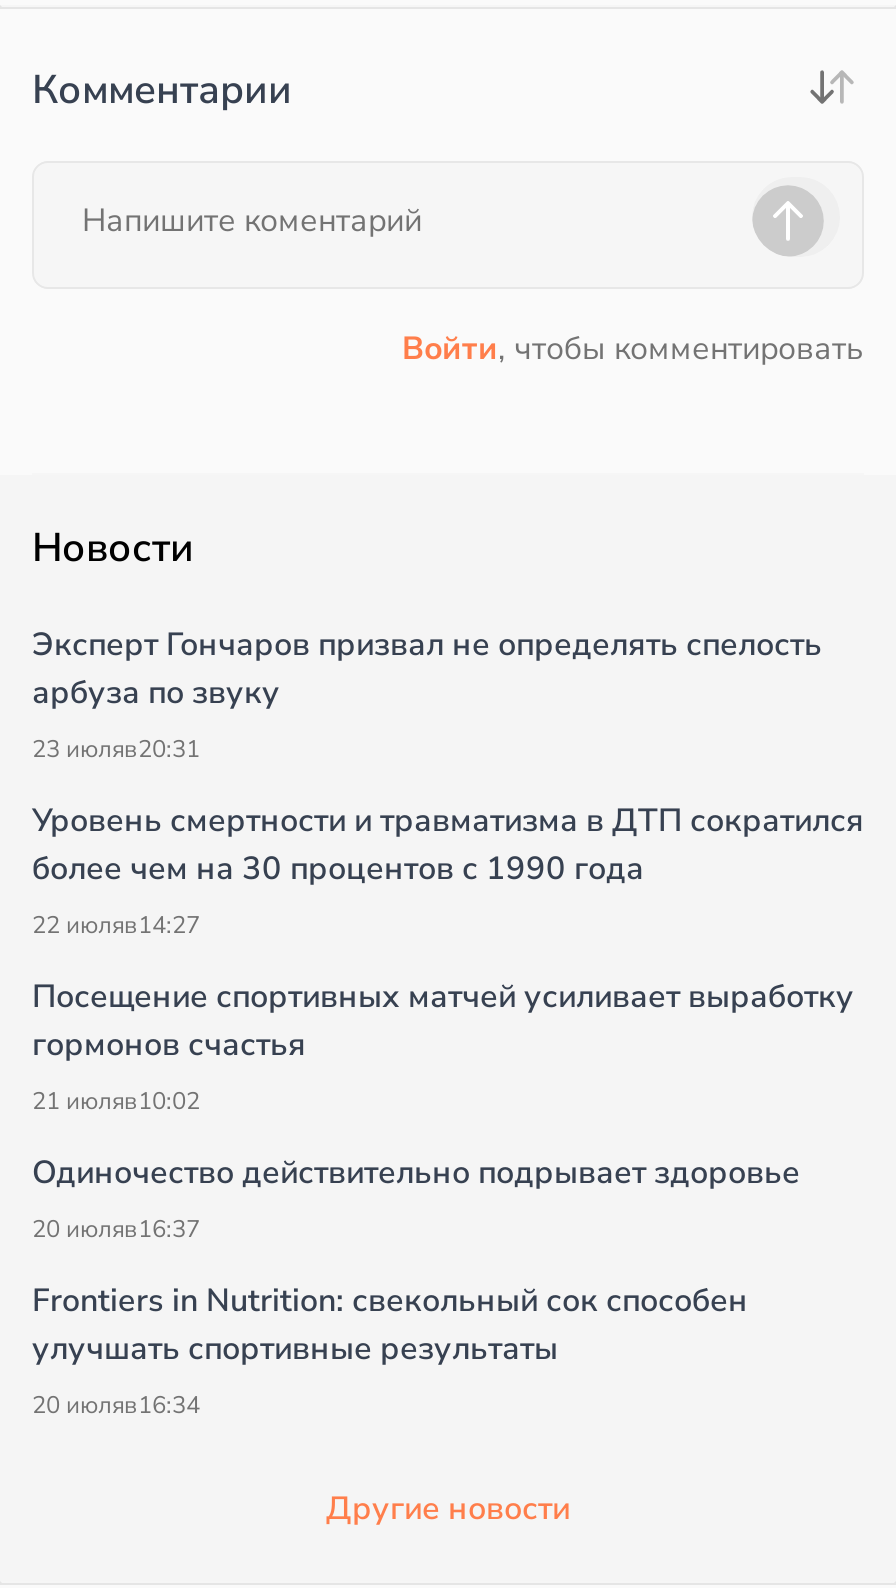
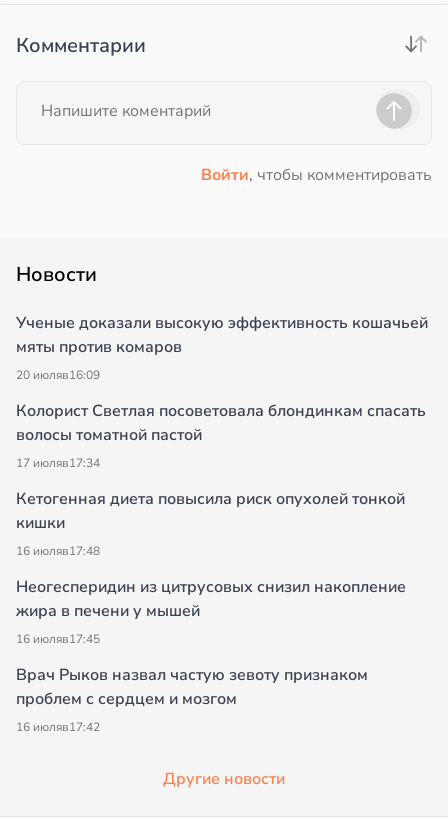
- Эксперт Гончаров призвал не определять спелость
- арбуза по звуку
- 23 июляв20:31
+ Ученые доказали высокую эффективность кошачьей
+ мяты против комаров
+ 20 июляв16:09

- Уровень смертности и травматизма в ДТП сократился
- более чем на 30 процентов с 1990 года
- 22 июляв14:27
+ Колорист Светлая посоветовала блондинкам спасать
+ волосы томатной пастой
+ 17 июляв17:34

- Посещение спортивных матчей усиливает выработку
- гормонов счастья
- 21 июляв10:02
+ Кетогенная диета повысила риск опухолей тонкой
+ кишки
+ 16 июляв17:48

- Одиночество действительно подрывает здоровье
- 20 июляв16:37
+ Неогесперидин из цитрусовых снизил накопление
+ жира в печени у мышей
+ 16 июляв17:45

- Frontiers in Nutrition: свекольный сок способен
- улучшать спортивные результаты
- 20 июляв16:34
+ Врач Рыков назвал частую зевоту признаком
+ проблем с сердцем и мозгом
+ 16 июляв17:42
